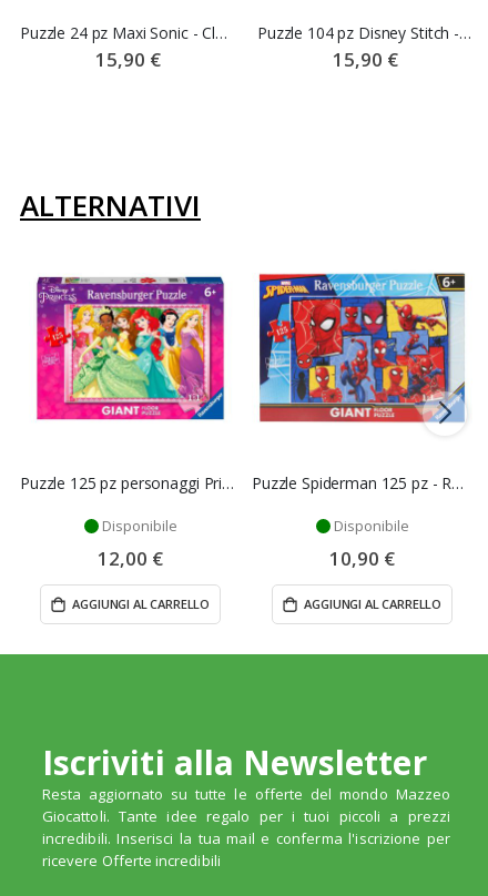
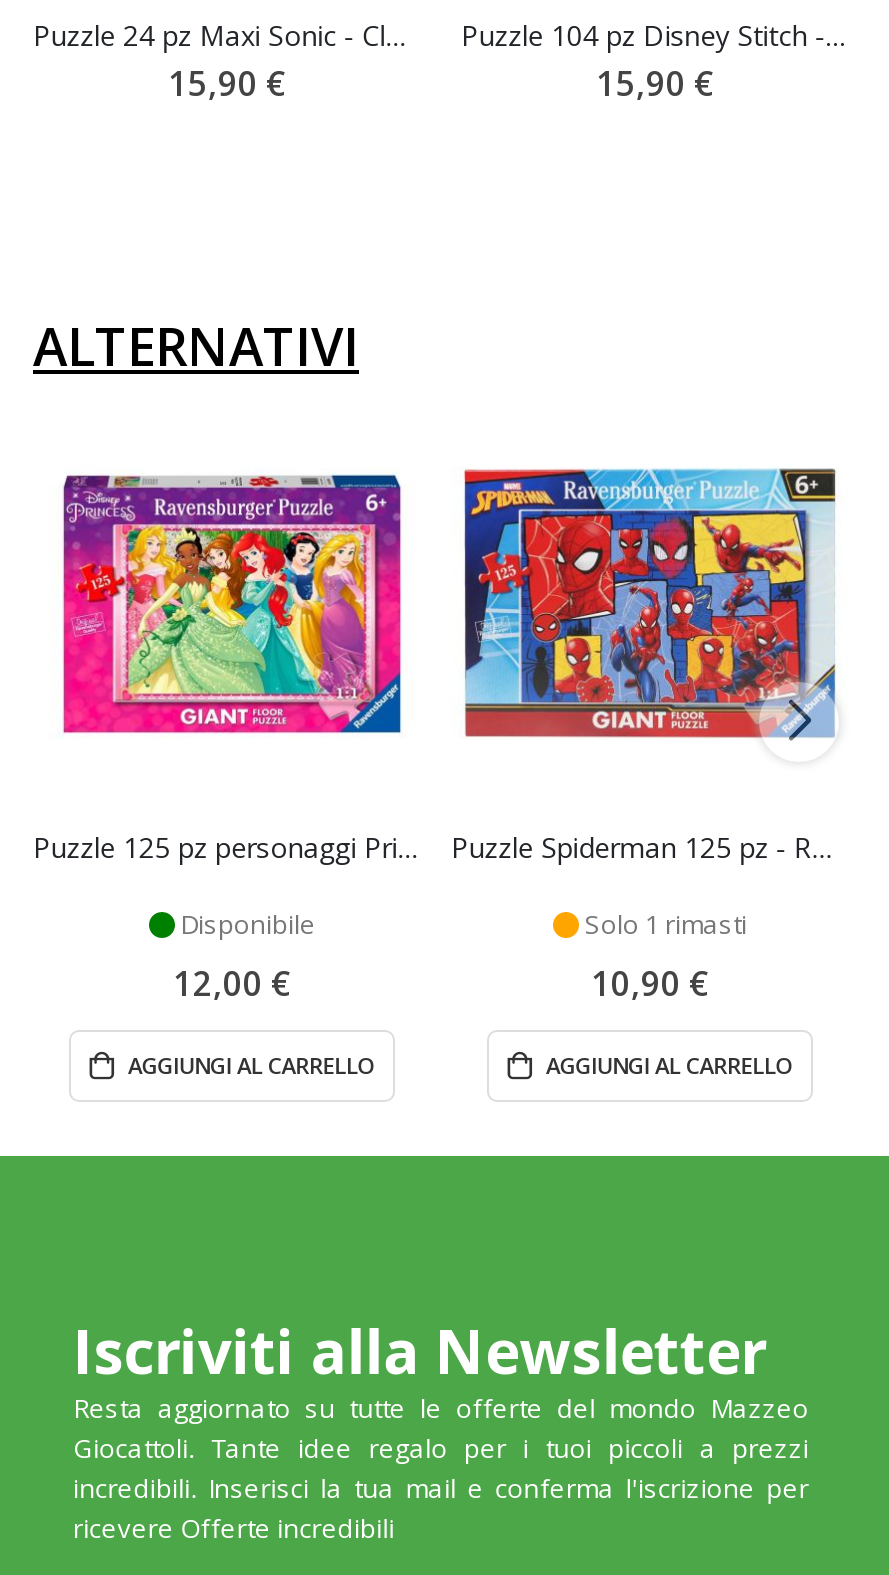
- Disponibile
+ Solo 1 rimasti
